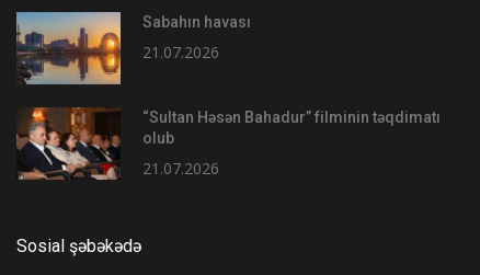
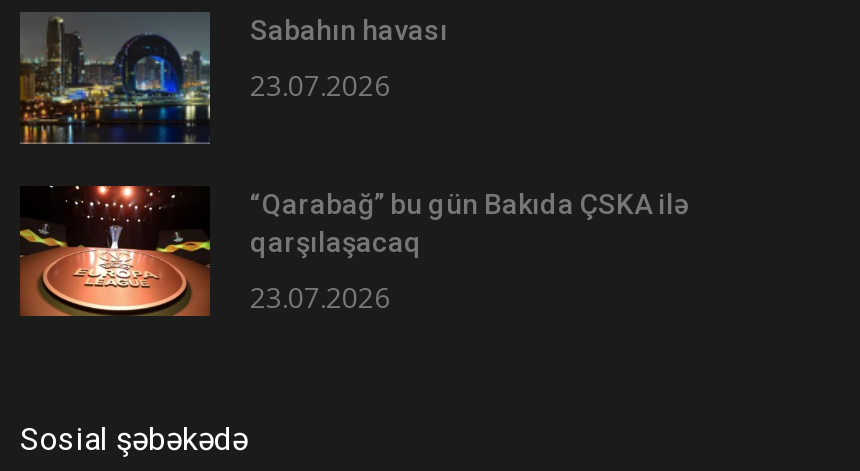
- [image]
- 21.07.2026
+ [image]
+ 23.07.2026

- [image]
- “Sultan Həsən Bahadur” filminin təqdimatı
- olub
+ [image]
+ “Qarabağ” bu gün Bakıda ÇSKA ilə
+ qarşılaşacaq

- 21.07.2026
+ 23.07.2026
